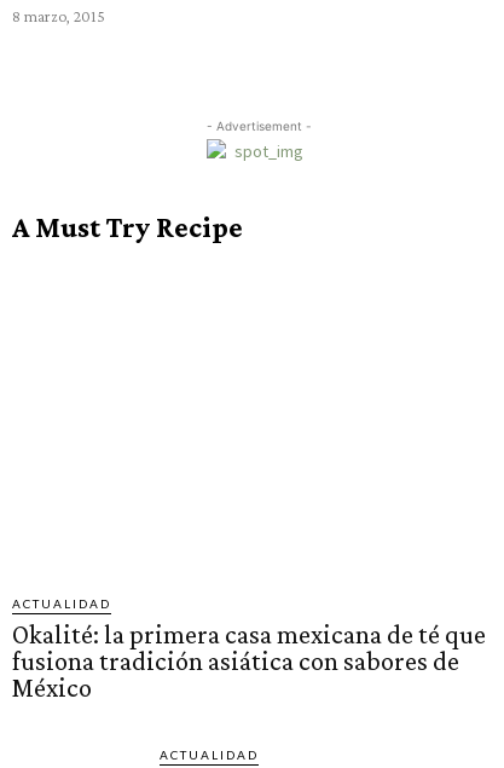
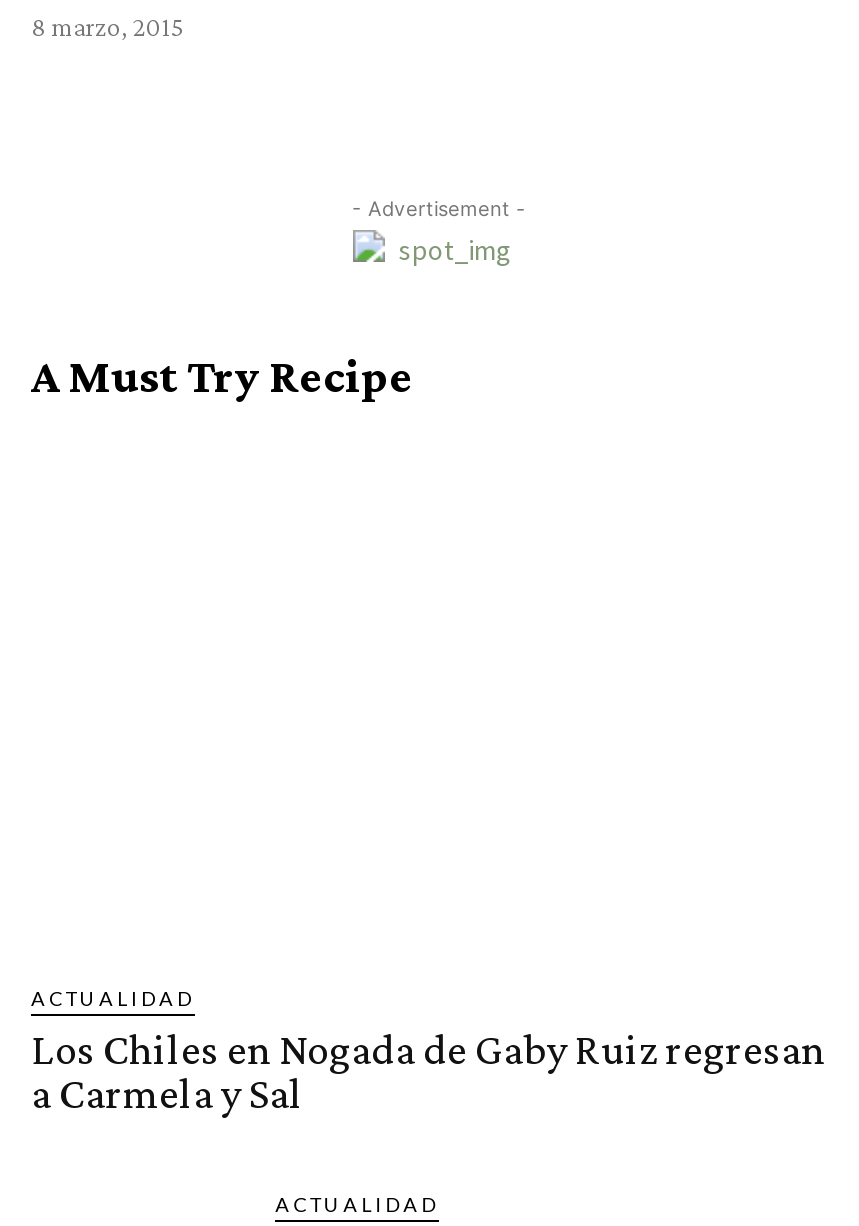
- Okalité: la primera casa mexicana de té que
- fusiona tradición asiática con sabores de
- México
+ Los Chiles en Nogada de Gaby Ruiz regresan
+ a Carmela y Sal
